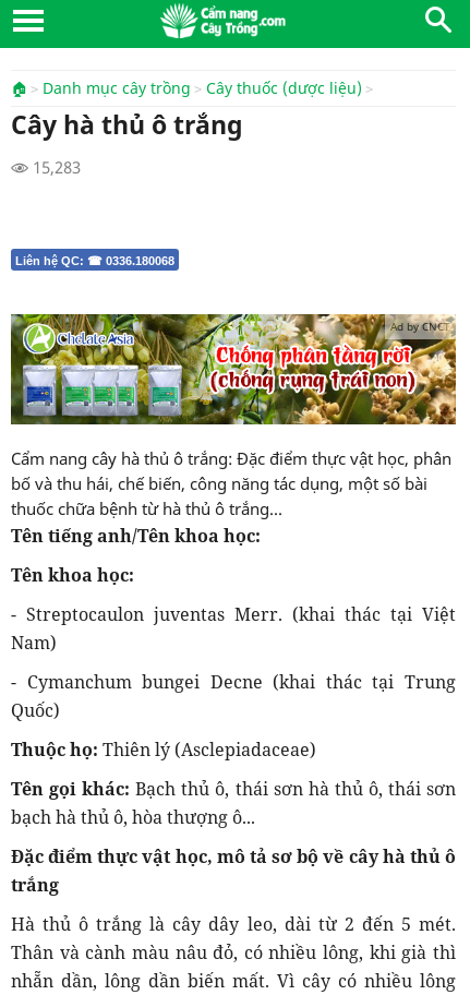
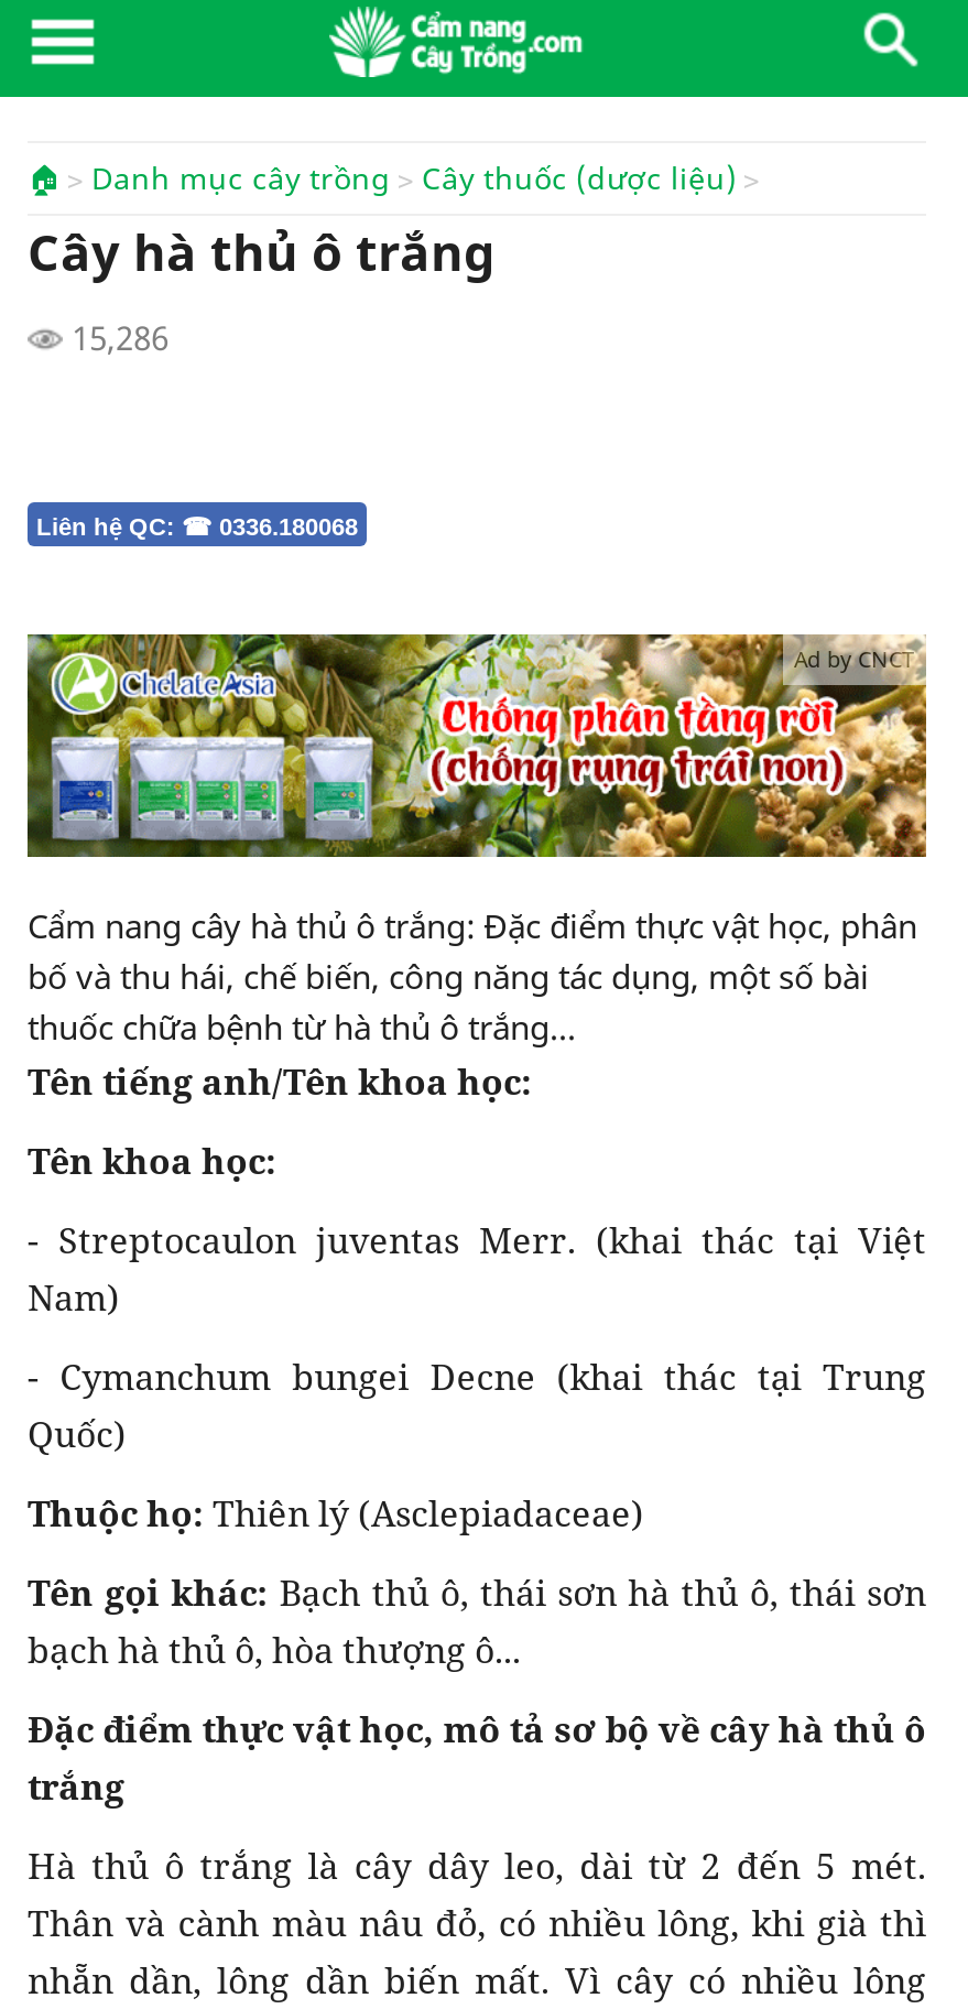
- 15,283
+ 15,286
